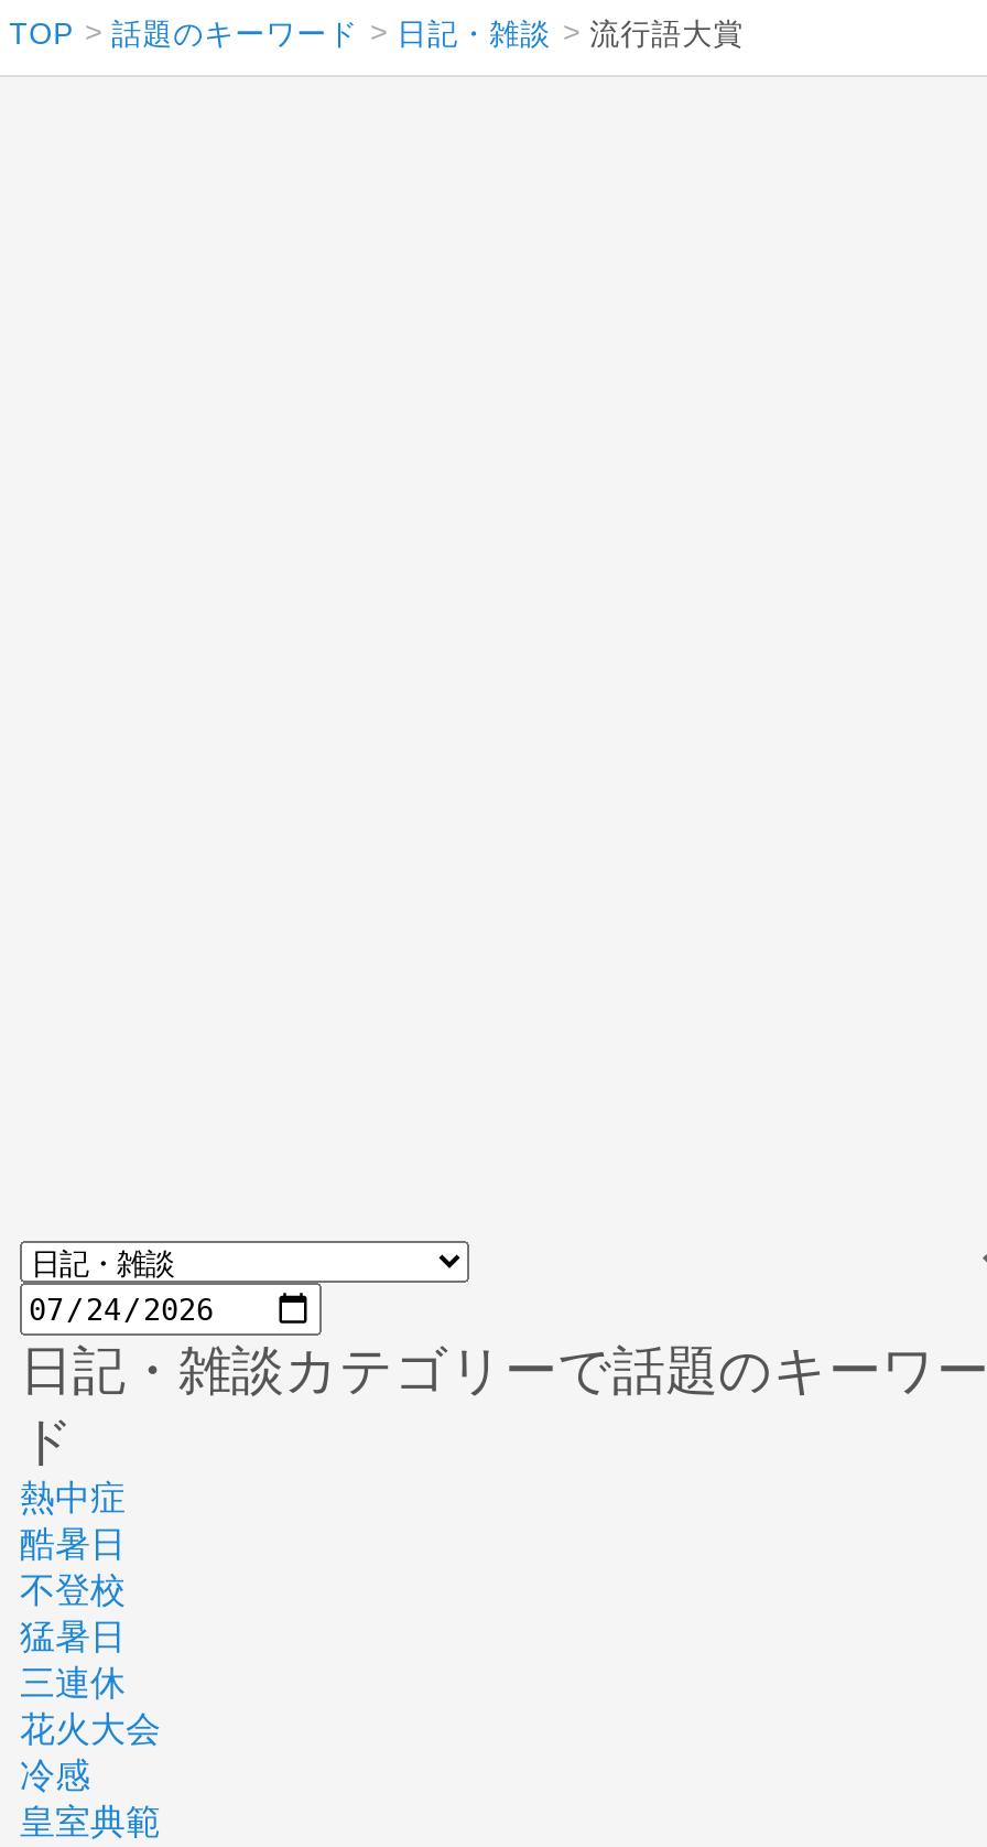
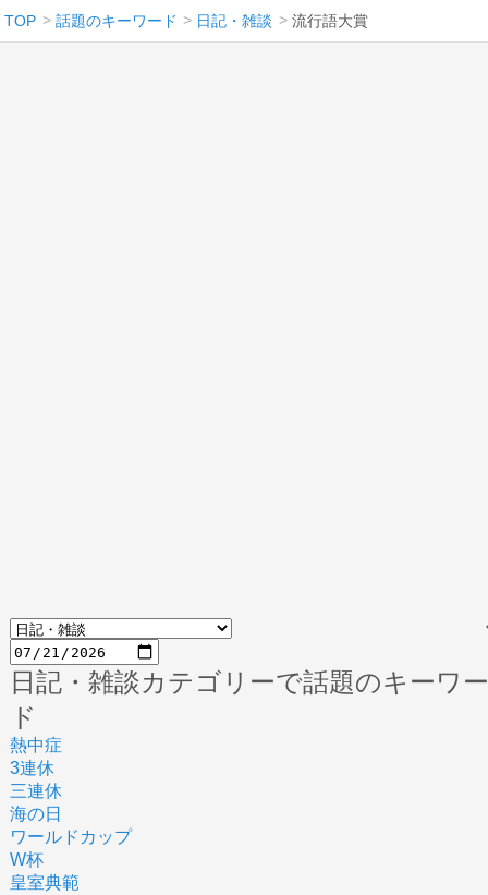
- 酷暑日
- 不登校
- 猛暑日
+ 3連休

moved up: 三連休

- 花火大会
- 冷感
+ 海の日
+ ワールドカップ
+ W杯
